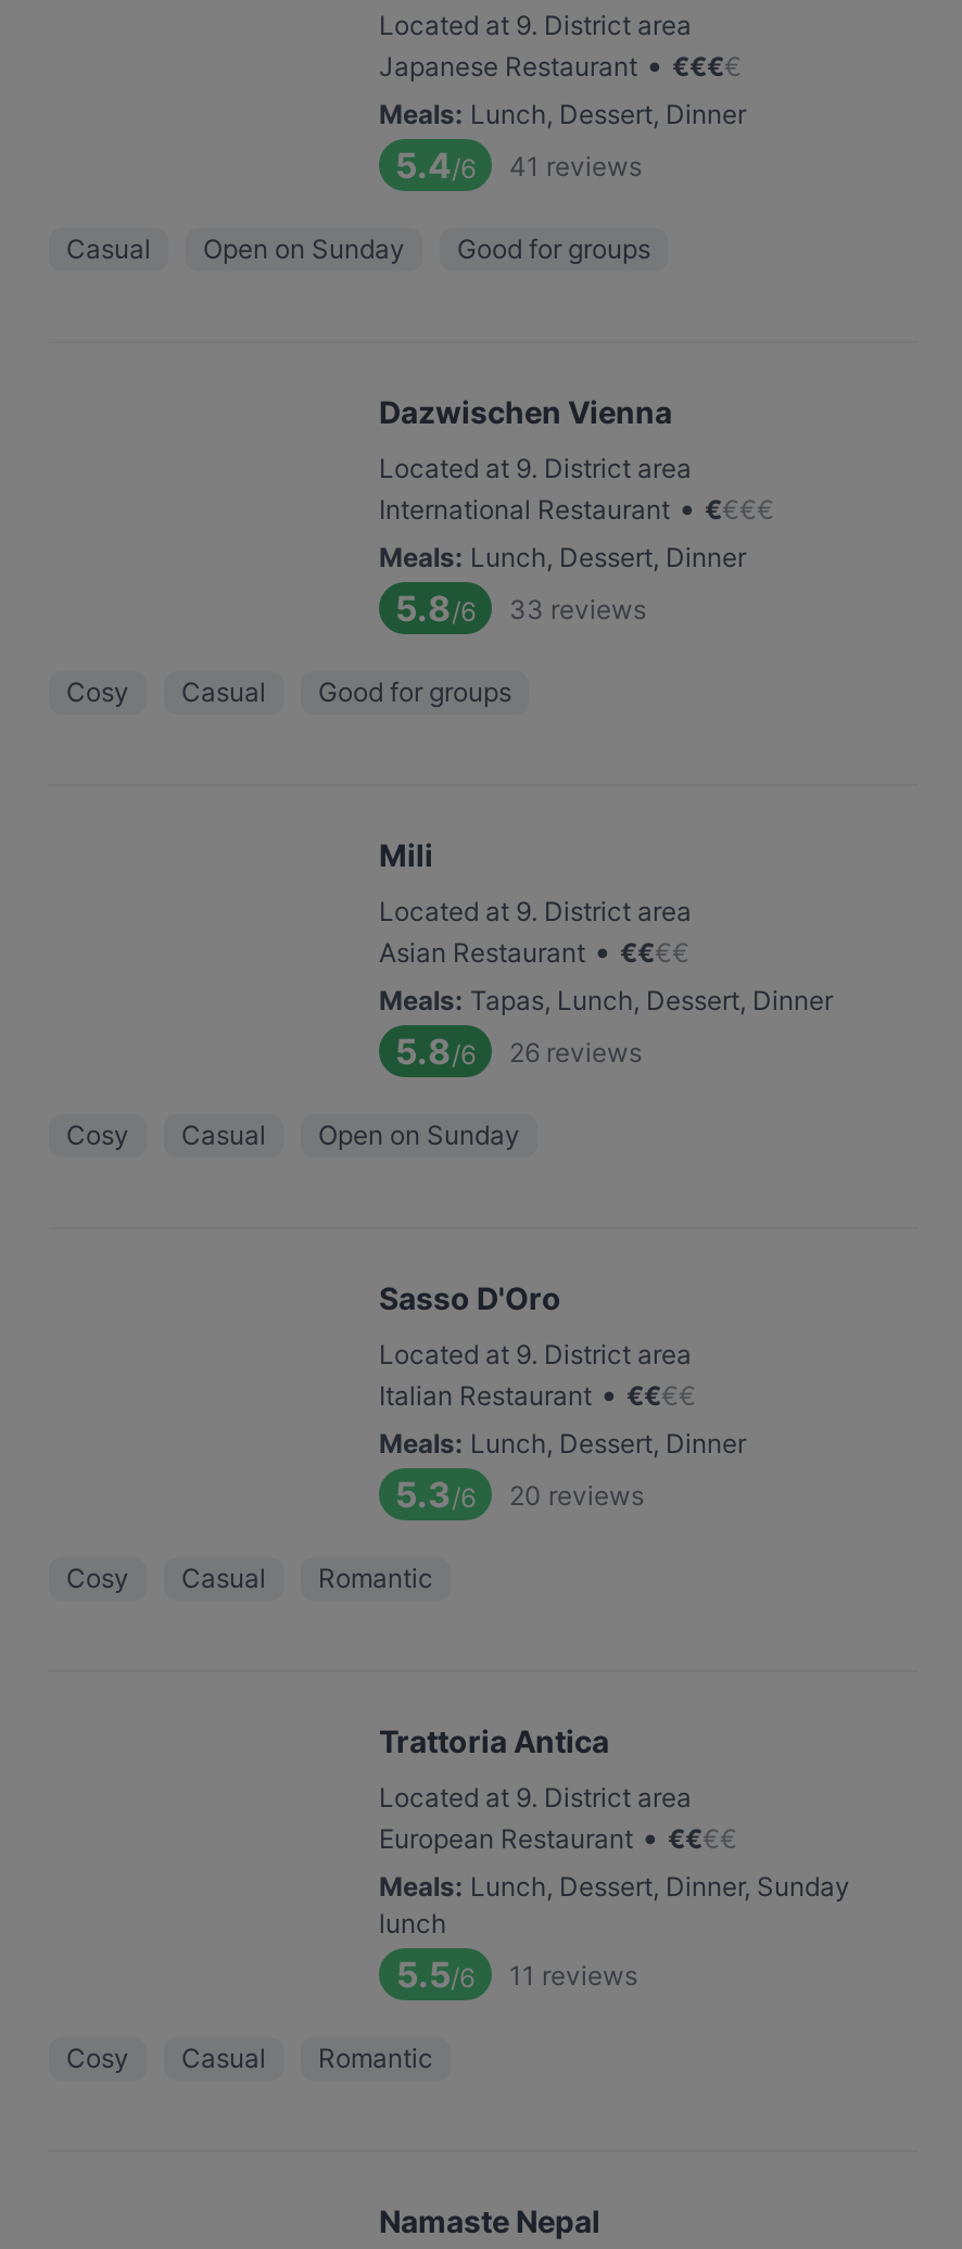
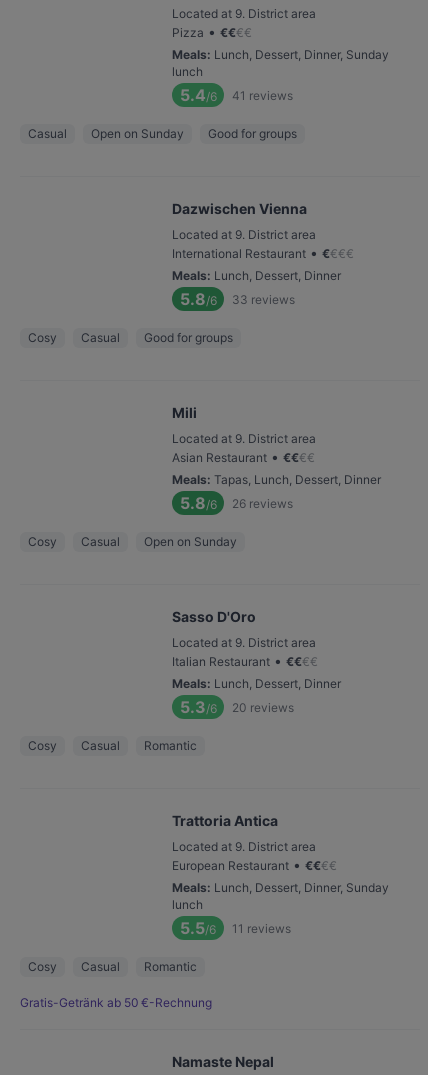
- Japanese Restaurant • €€€€
- Meals: Lunch, Dessert, Dinner
+ Pizza • €€€€
+ Meals: Lunch, Dessert, Dinner, Sunday
+ lunch

+ Gratis-Getränk ab 50 €-Rechnung
